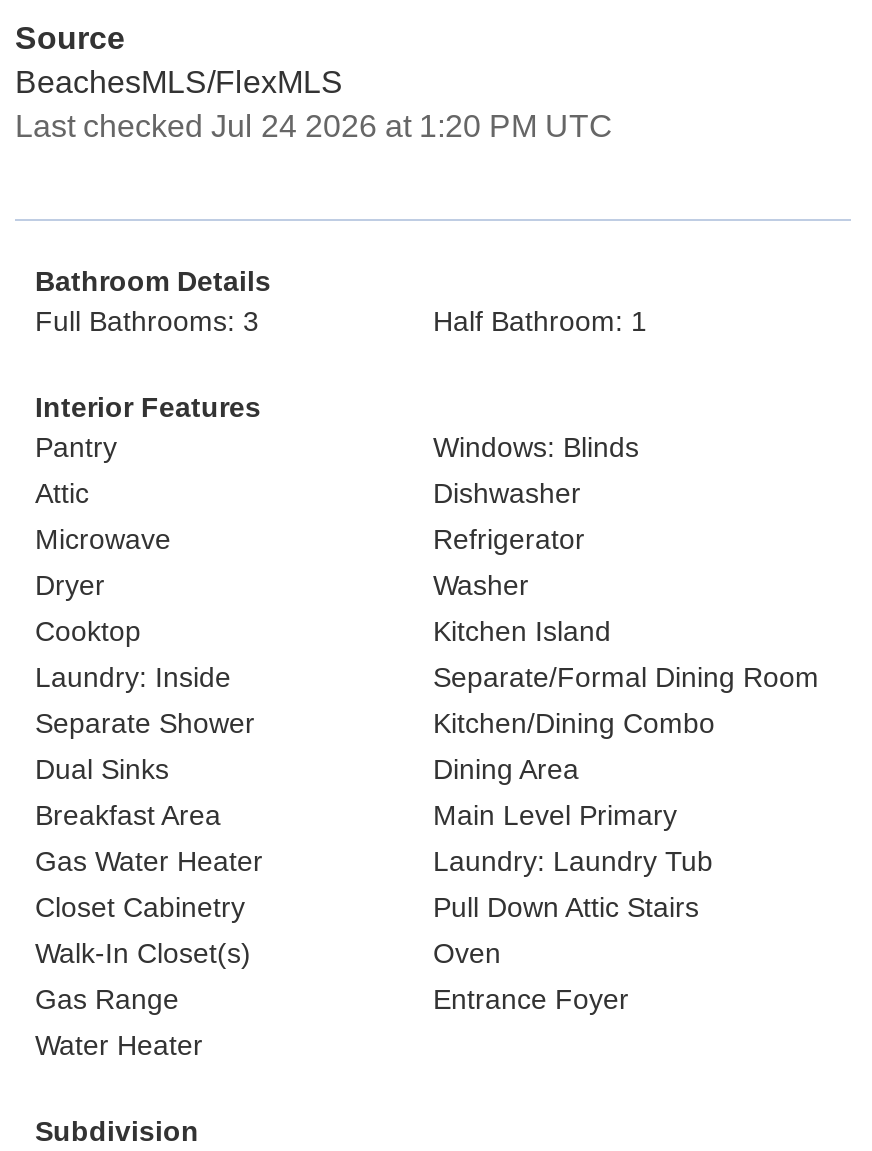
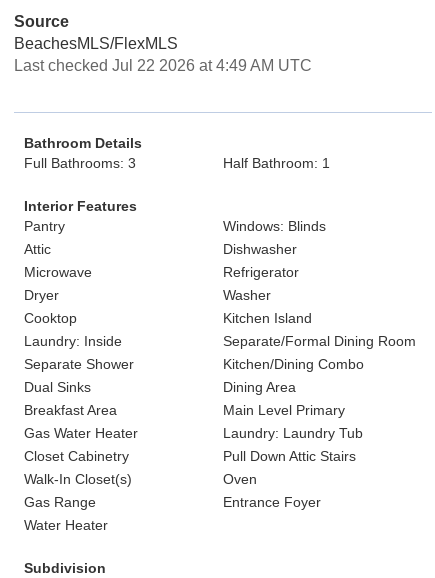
- Last checked Jul 24 2026 at 1:20 PM UTC
+ Last checked Jul 22 2026 at 4:49 AM UTC
